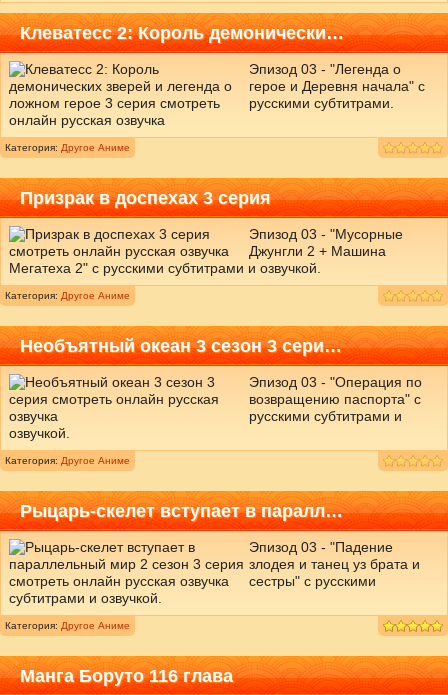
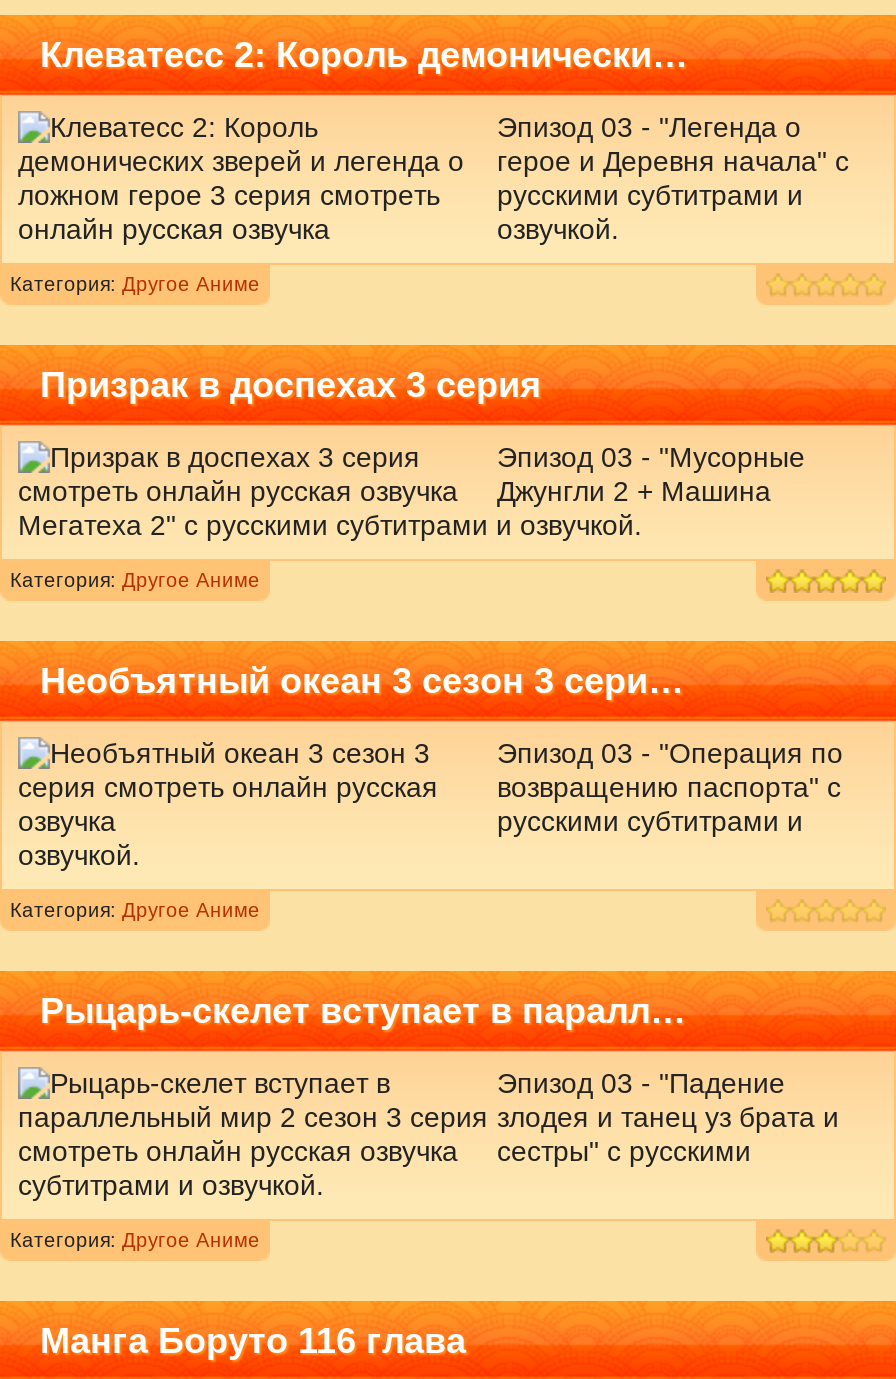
- русскими субтитрами.
+ русскими субтитрами и
+ озвучкой.
